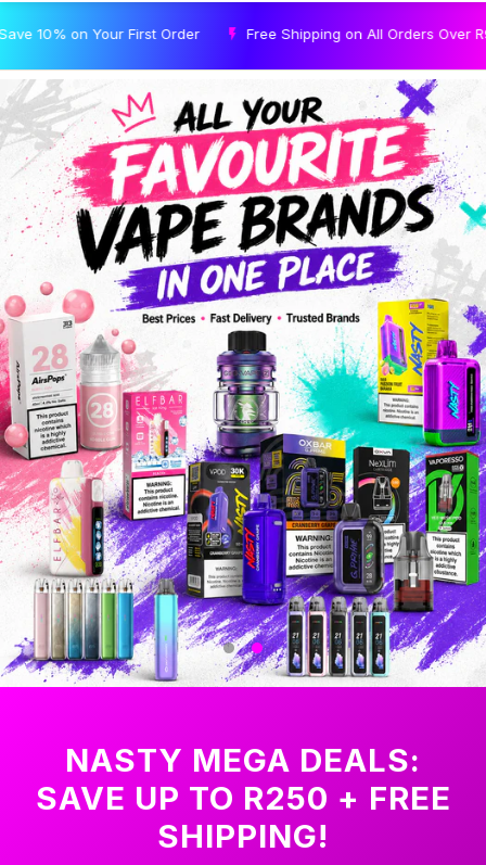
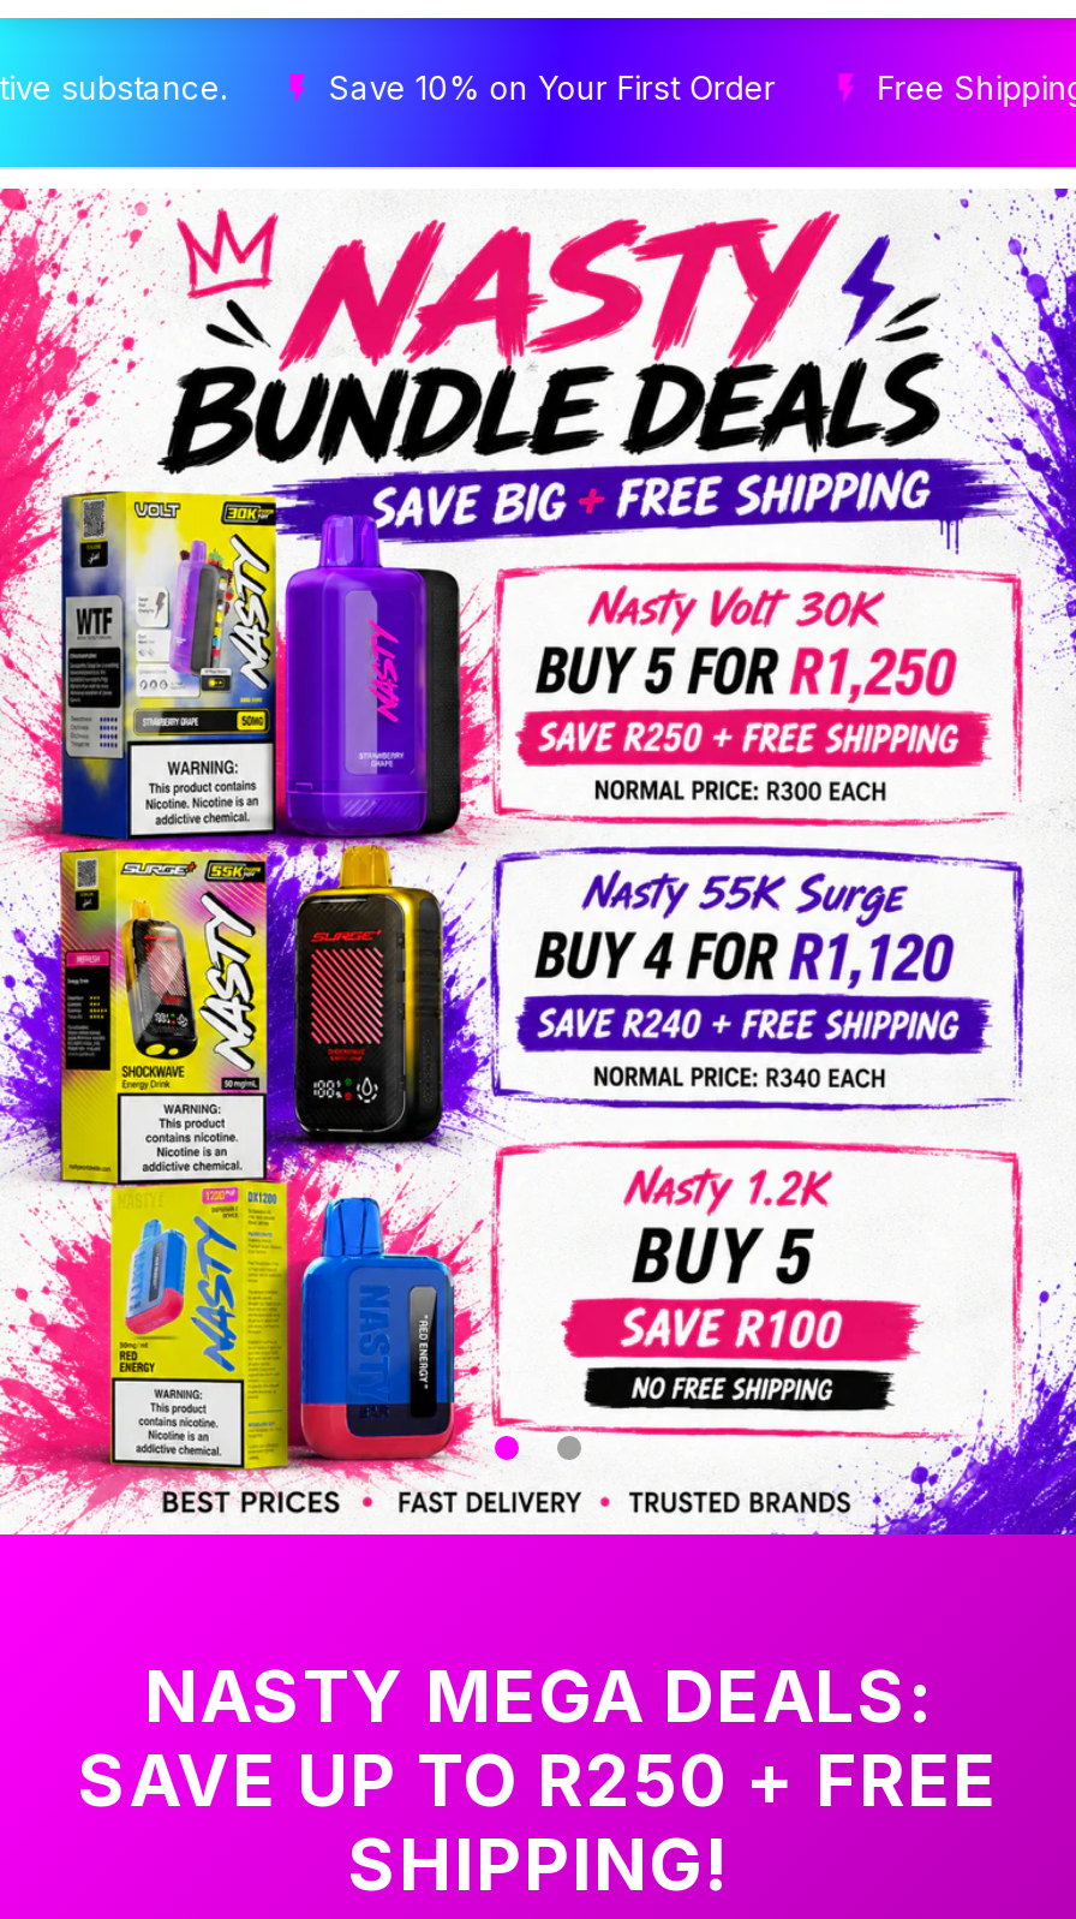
- [image]
+ [image]
